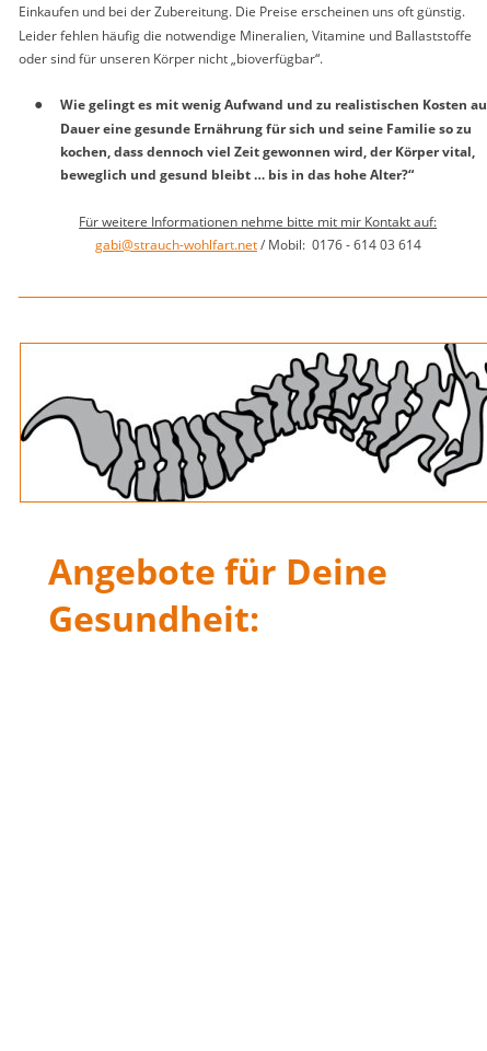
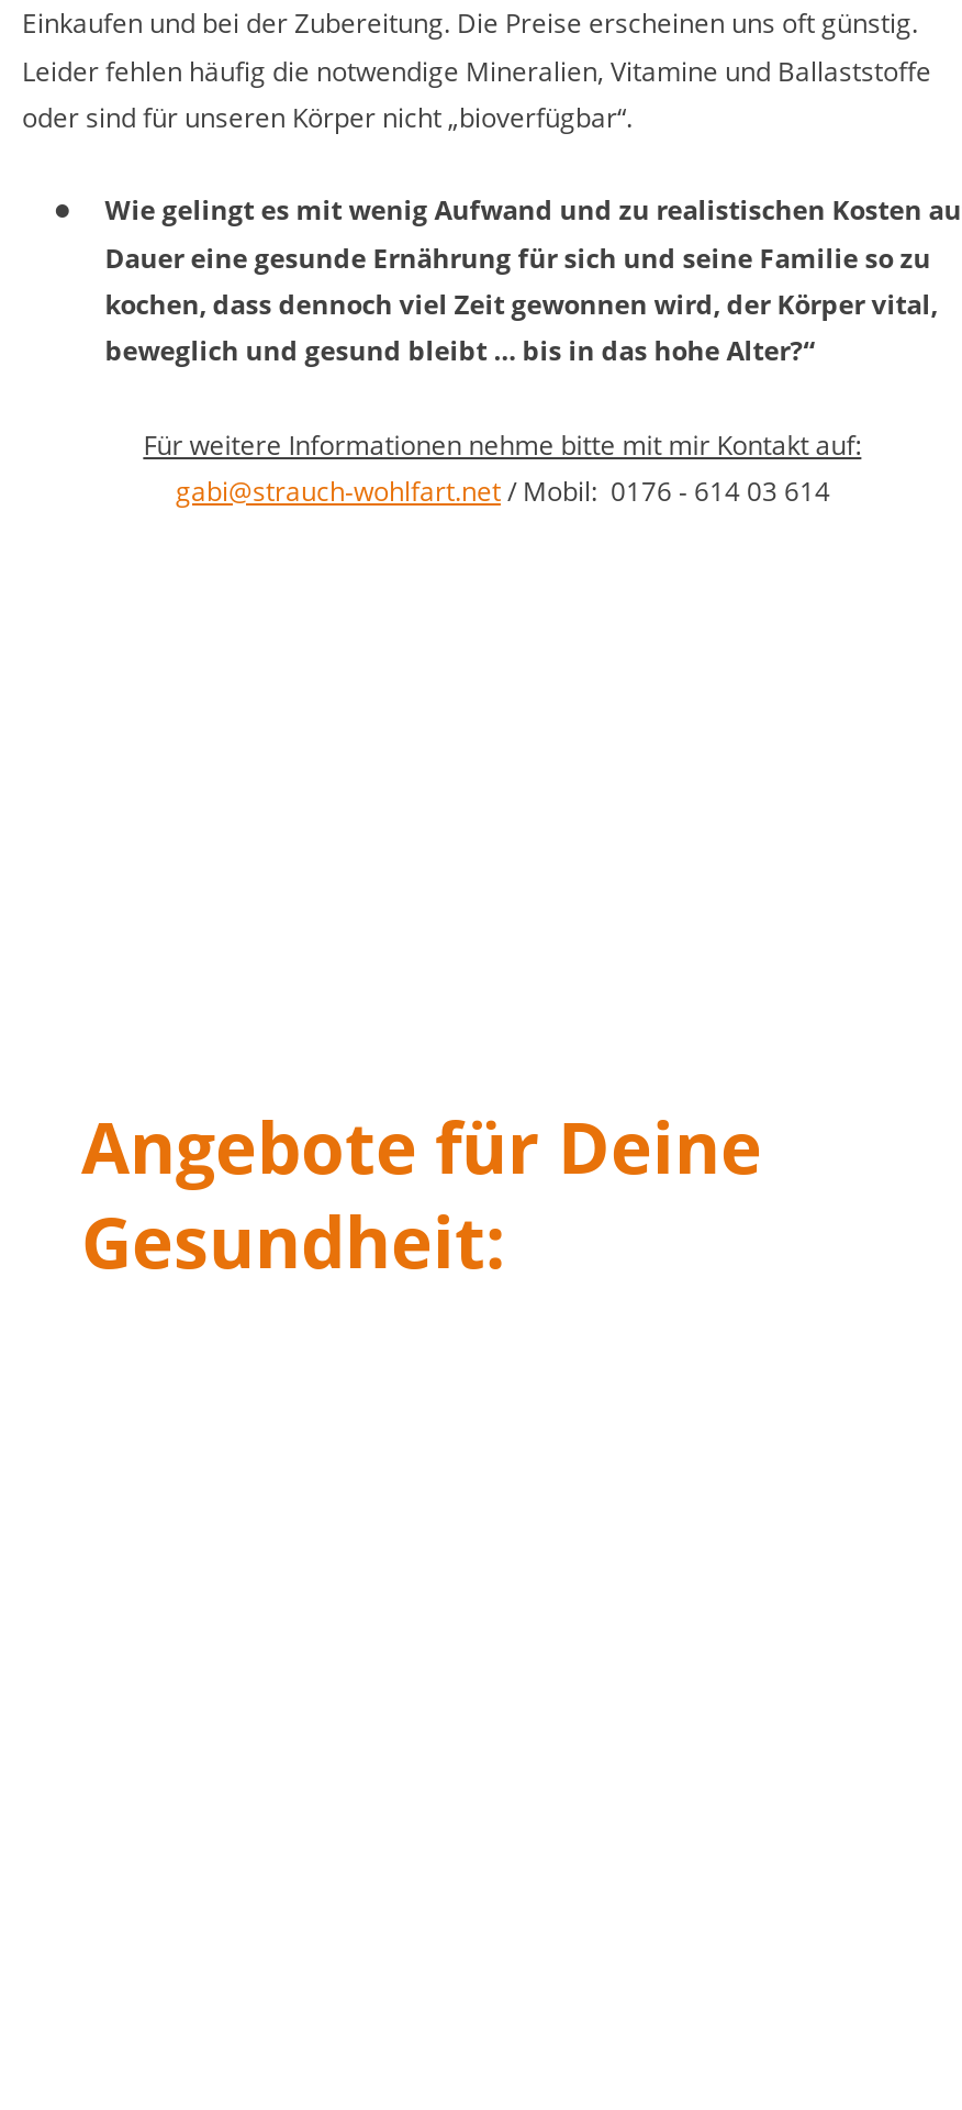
- [image]
